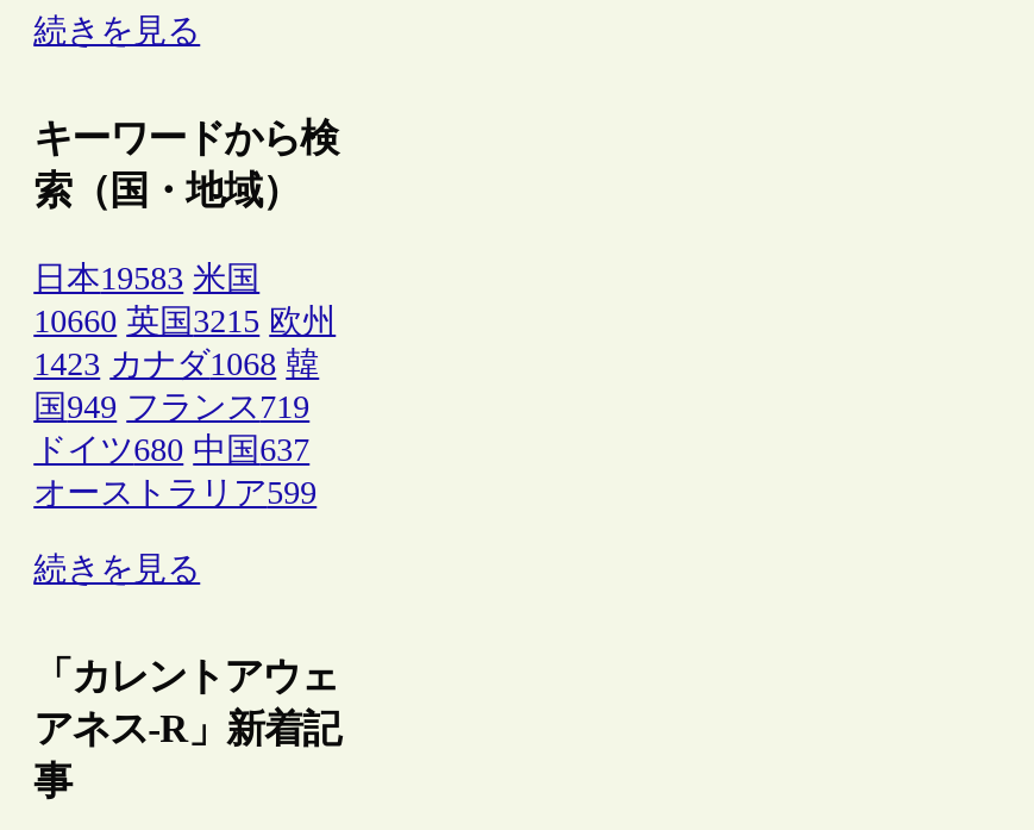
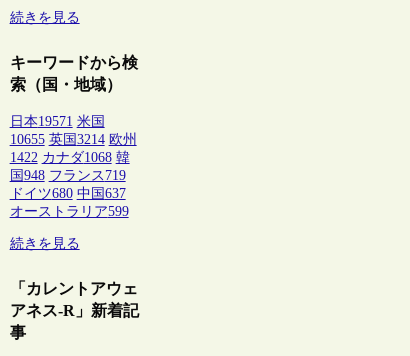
- 日本19583 米国
+ 日本19571 米国

- 10660 英国3215 欧州
+ 10655 英国3214 欧州

- 1423 カナダ1068 韓
+ 1422 カナダ1068 韓

- 国949 フランス719
+ 国948 フランス719
